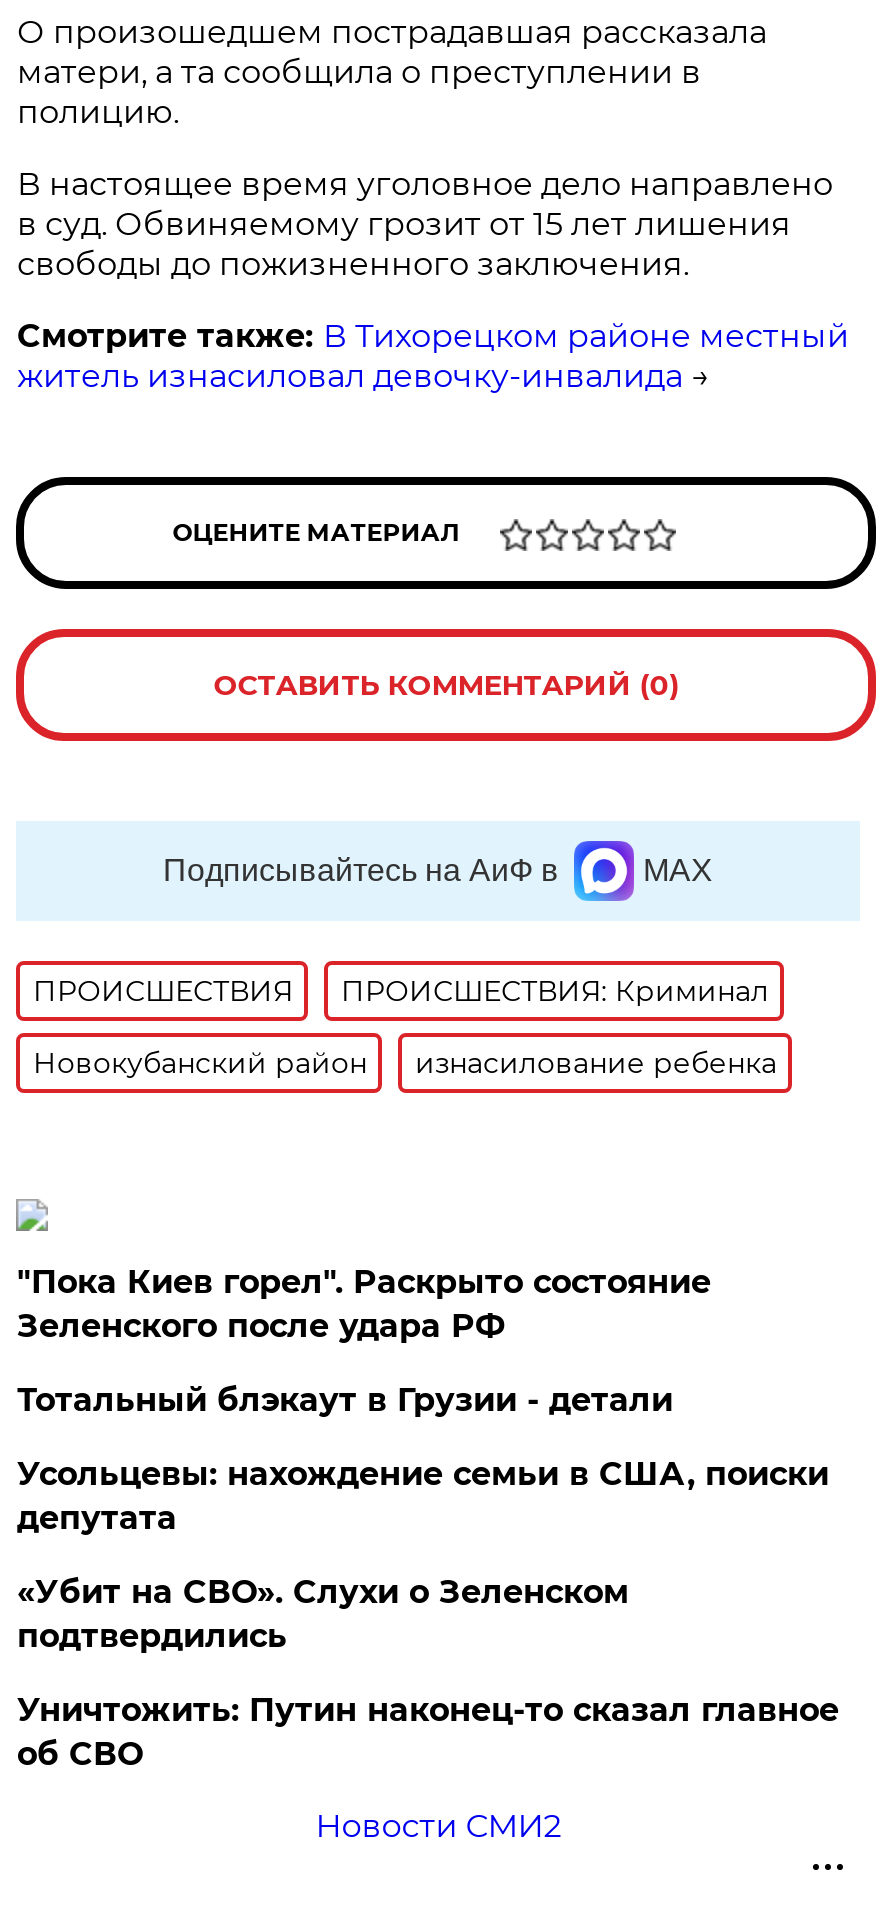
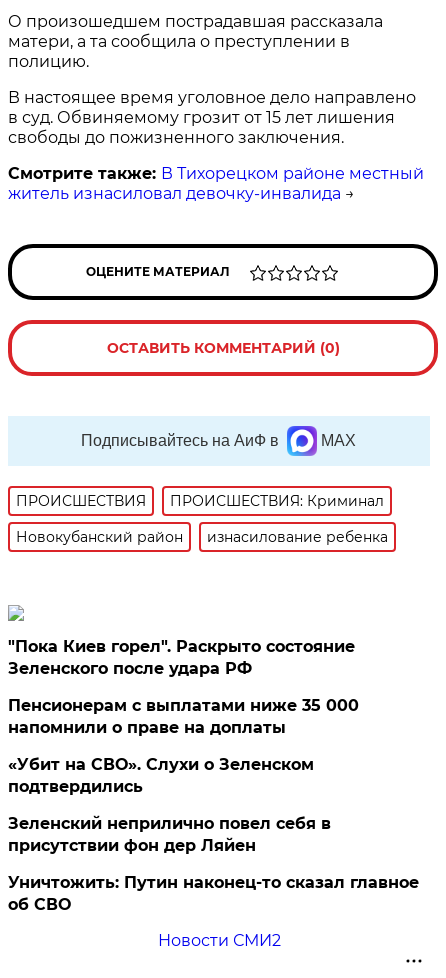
- Тотальный блэкаут в Грузии - детали
- Усольцевы: нахождение семьи в США, поиски
- депутата
+ Пенсионерам с выплатами ниже 35 000
+ напомнили о праве на доплаты

moved up: «Убит на СВО». Слухи о Зеленском | подтвердились

+ Зеленский неприлично повел cебя в
+ присутствии фон дер Ляйен
